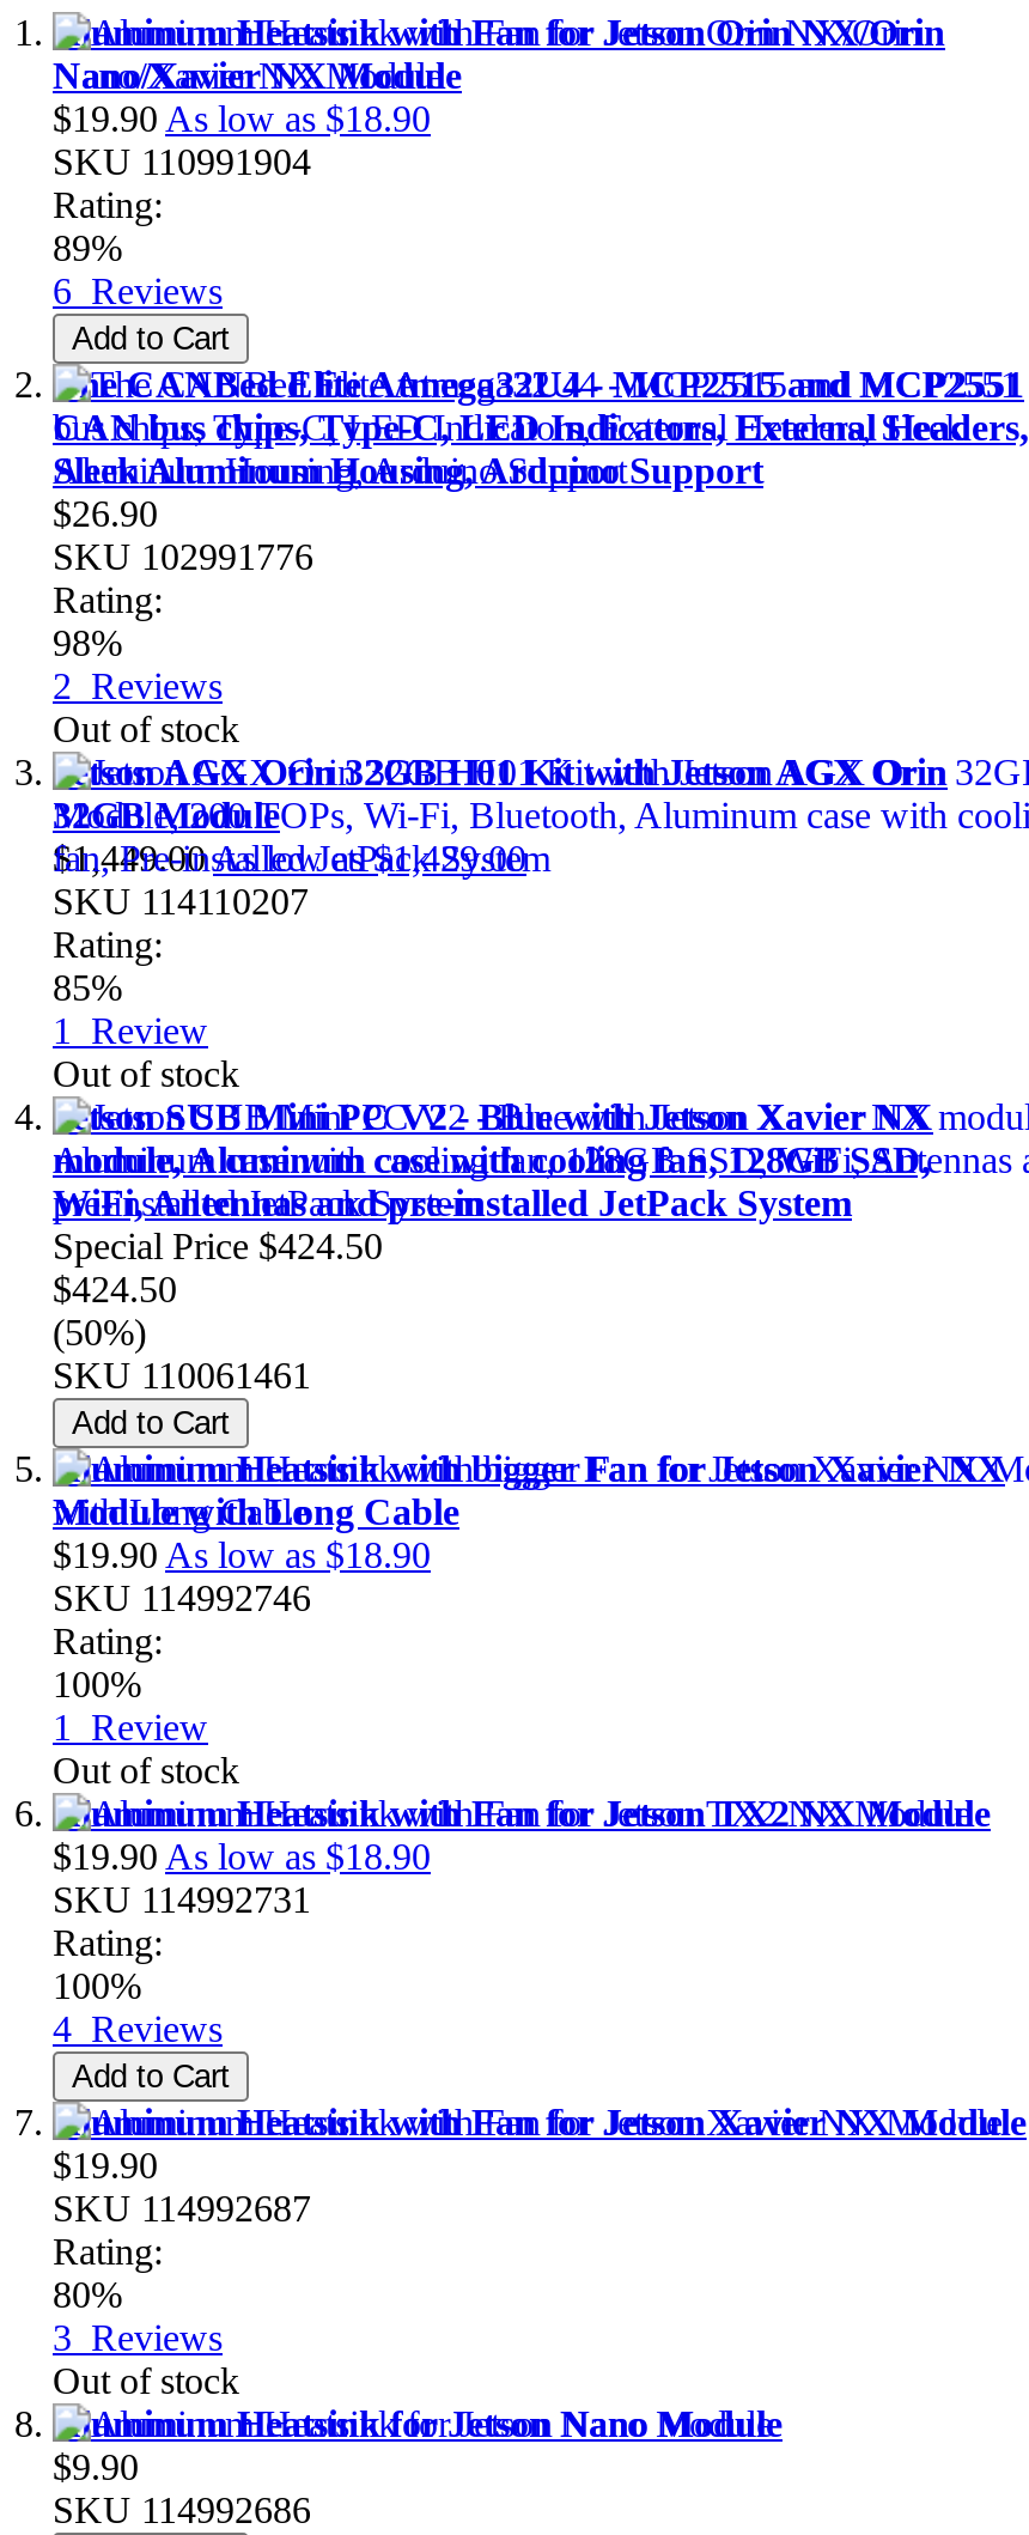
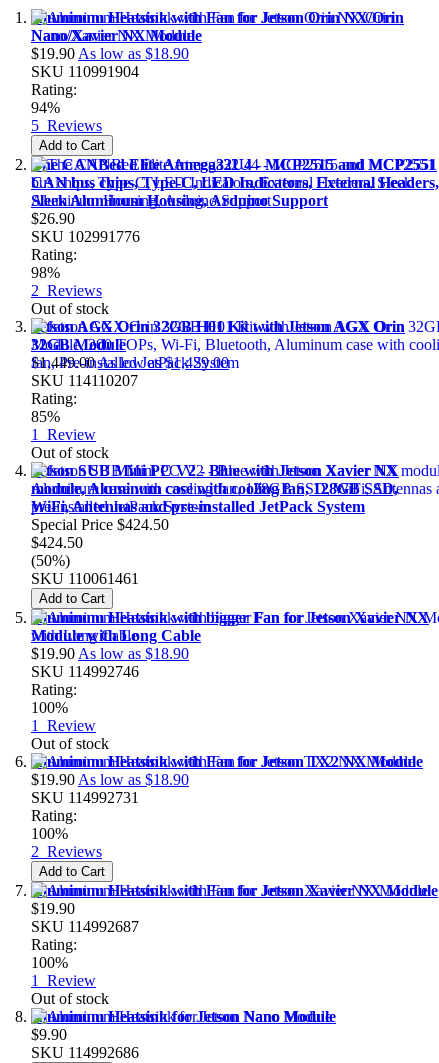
- 89%
+ 94%

- 6 Reviews
+ 5 Reviews

- 4 Reviews
+ 2 Reviews

- 80%
- 3 Reviews
+ 100%
+ 1 Review
